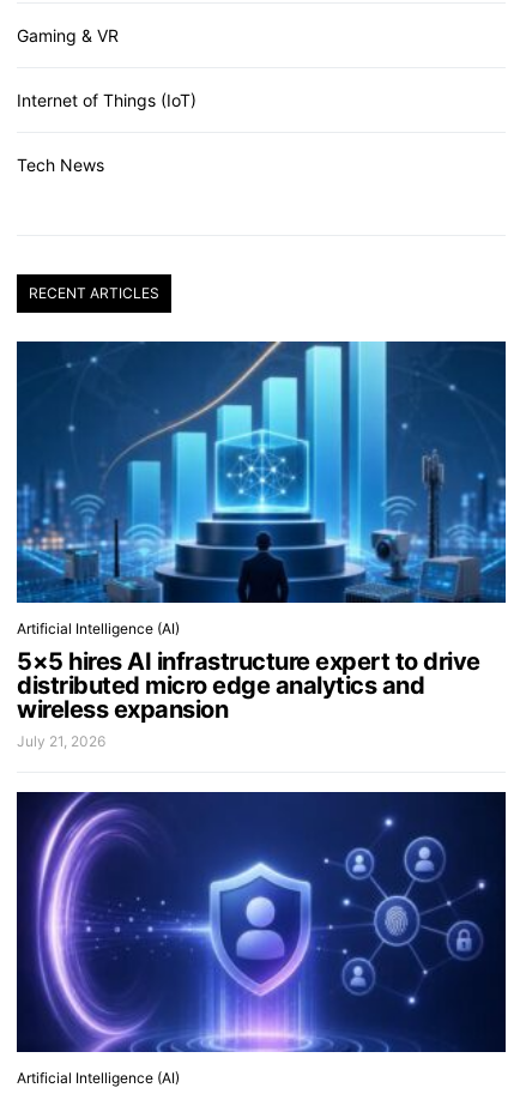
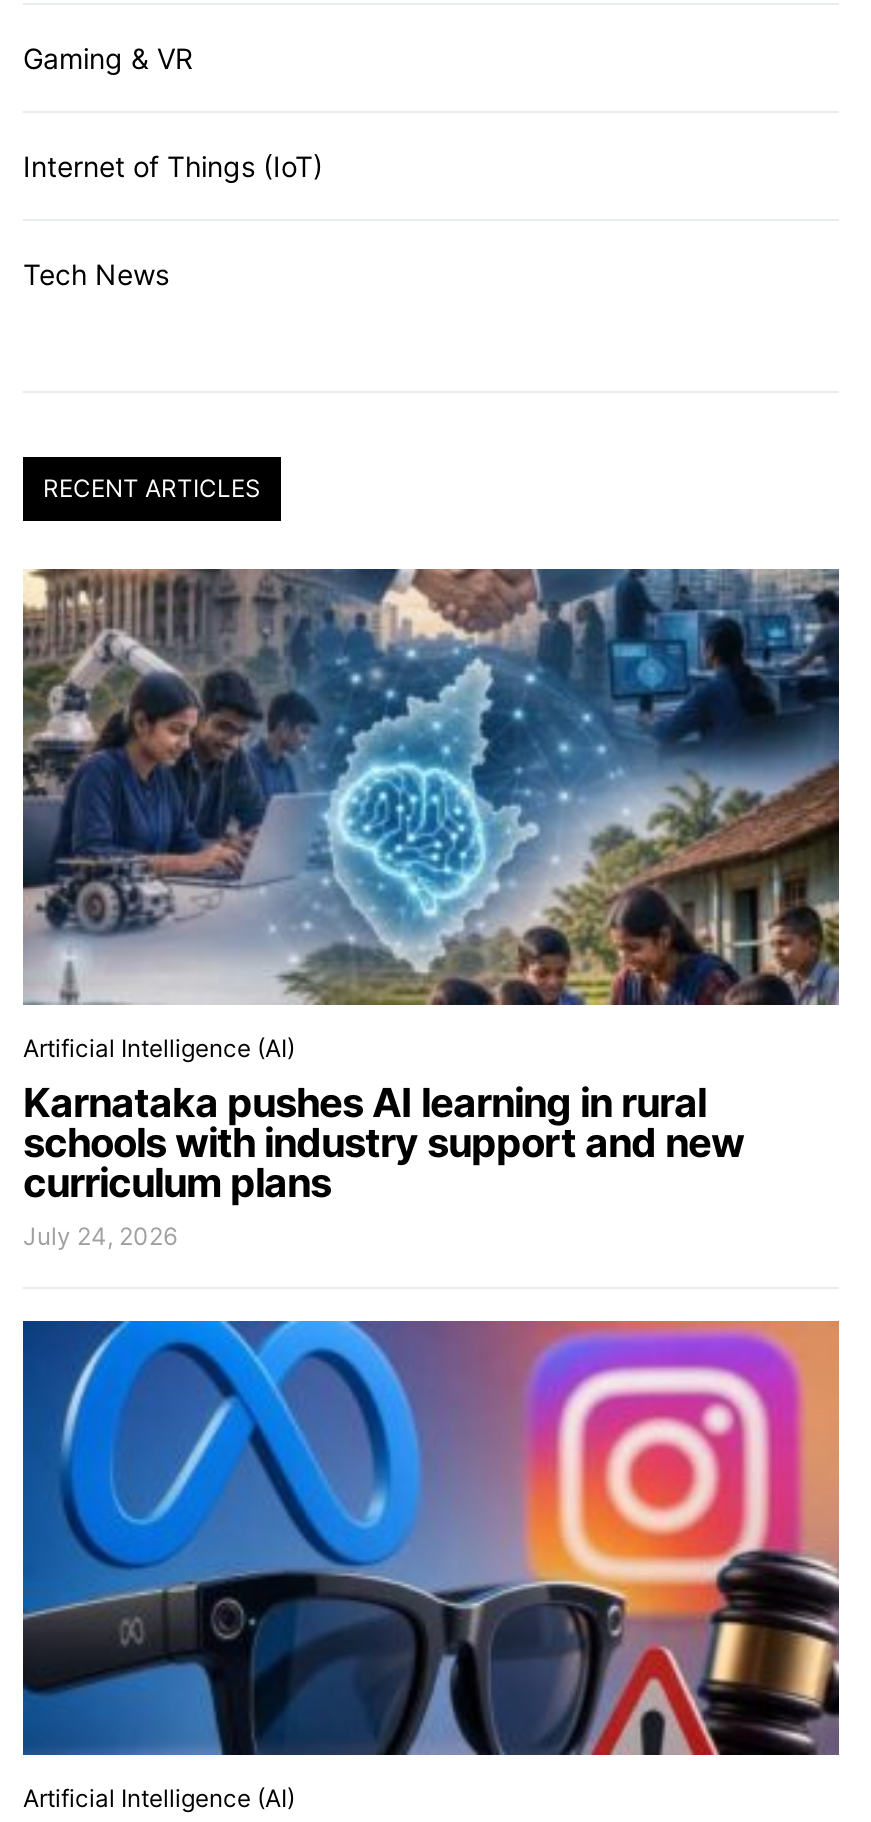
- [image]
- 5×5 hires AI infrastructure expert to drive
- distributed micro edge analytics and
- wireless expansion
- July 21, 2026
+ [image]
+ Karnataka pushes AI learning in rural
+ schools with industry support and new
+ curriculum plans
+ July 24, 2026

- [image]
+ [image]
